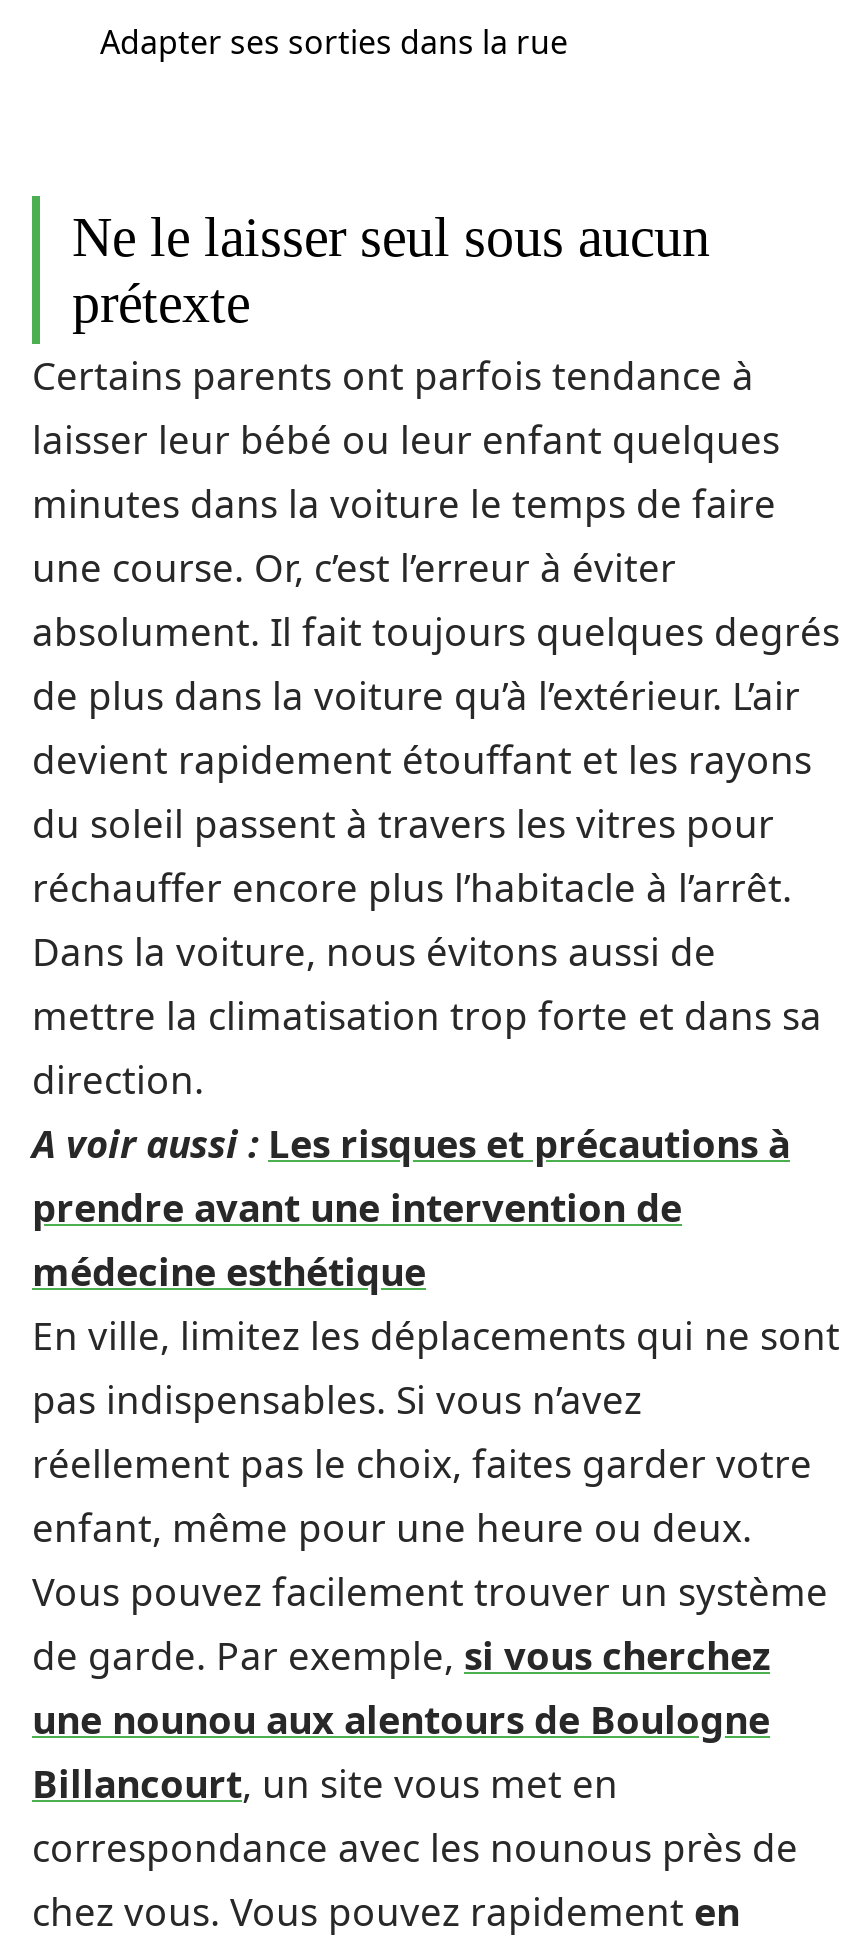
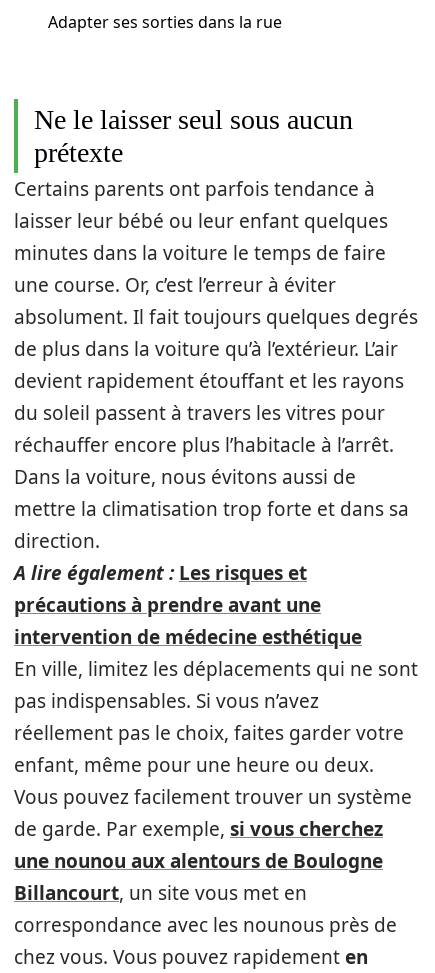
- A voir aussi : Les risques et précautions à
- prendre avant une intervention de
- médecine esthétique
+ A lire également : Les risques et
+ précautions à prendre avant une
+ intervention de médecine esthétique
